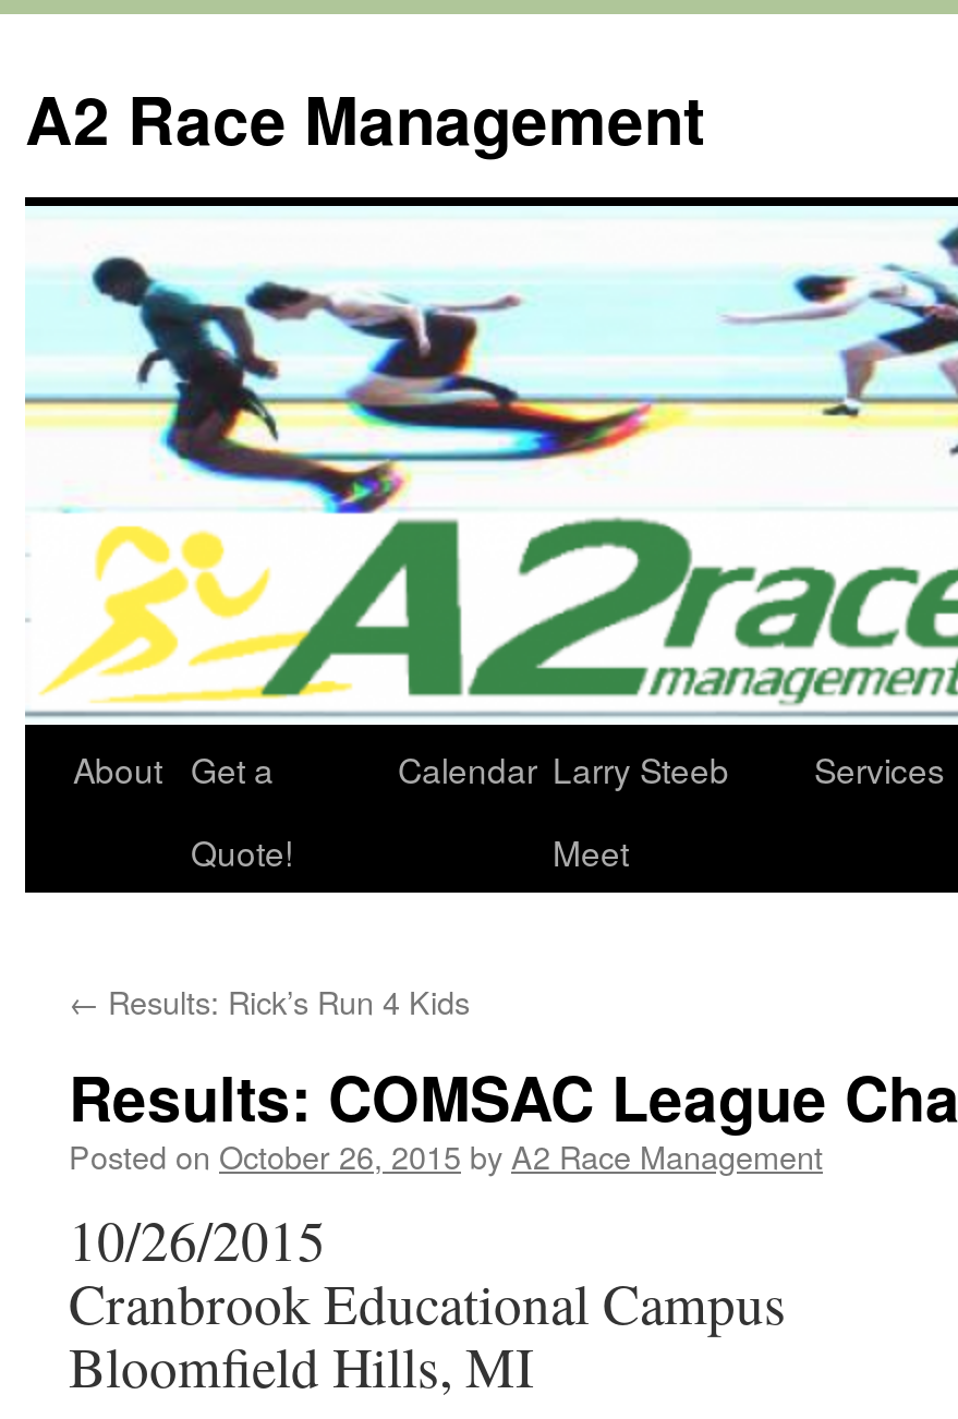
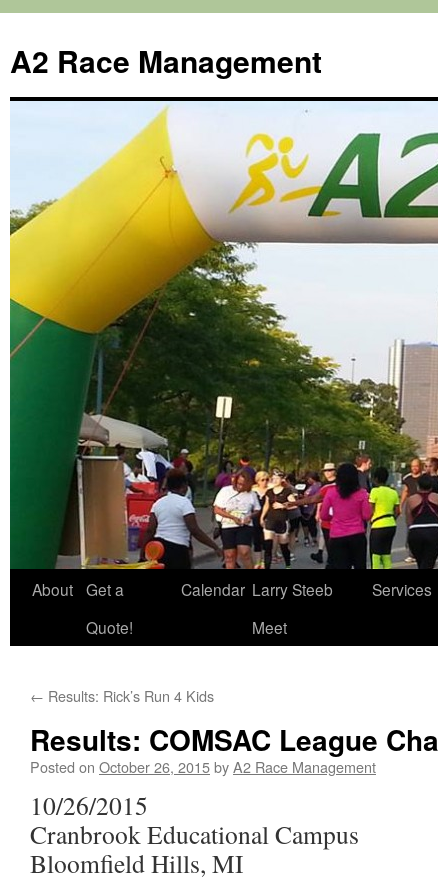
- [image]
+ [image]
